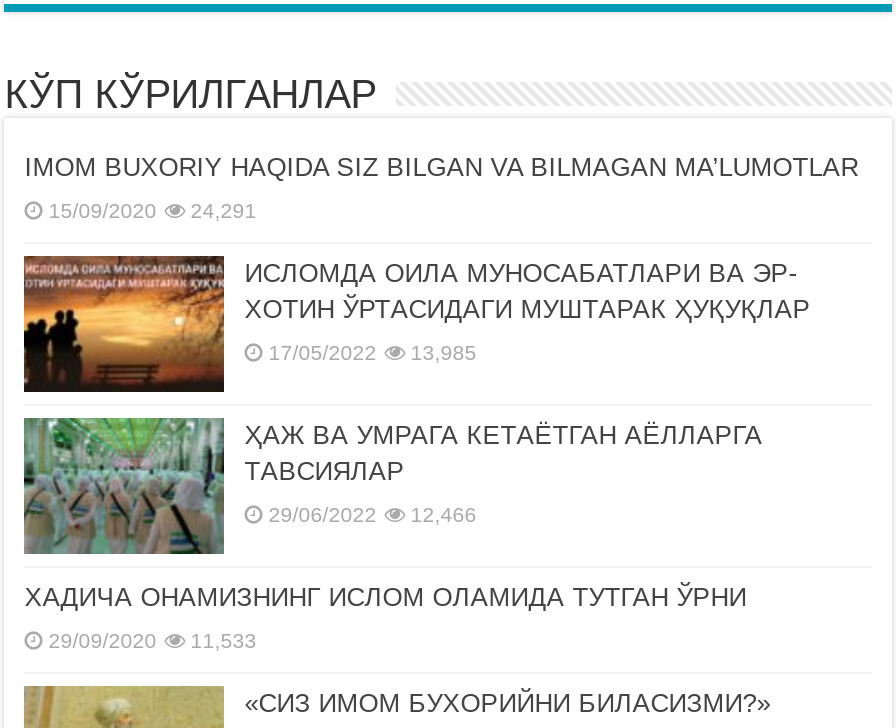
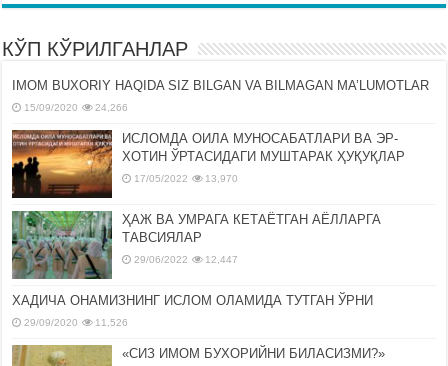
- 15/09/2020 24,291
+ 15/09/2020 24,266

- 17/05/2022 13,985
+ 17/05/2022 13,970

- 29/06/2022 12,466
+ 29/06/2022 12,447

- 29/09/2020 11,533
+ 29/09/2020 11,526
